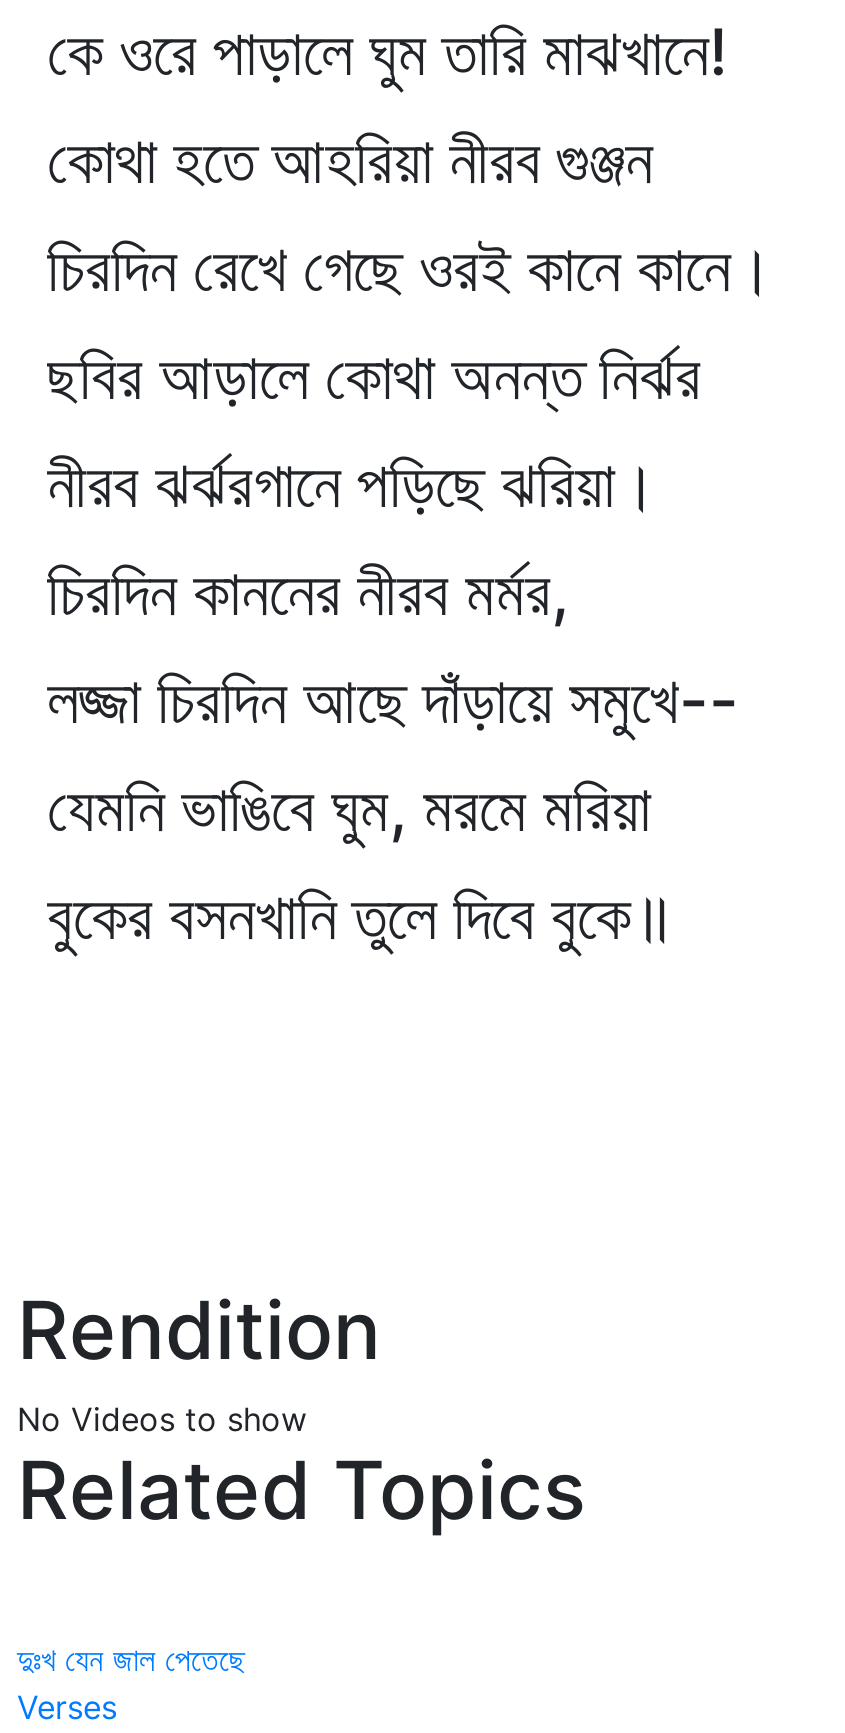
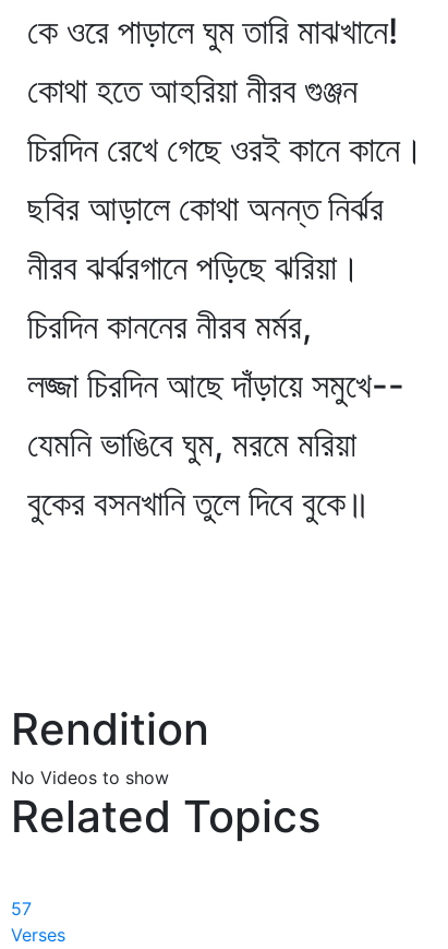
- দুঃখ যেন জাল পেতেছে
+ 57
